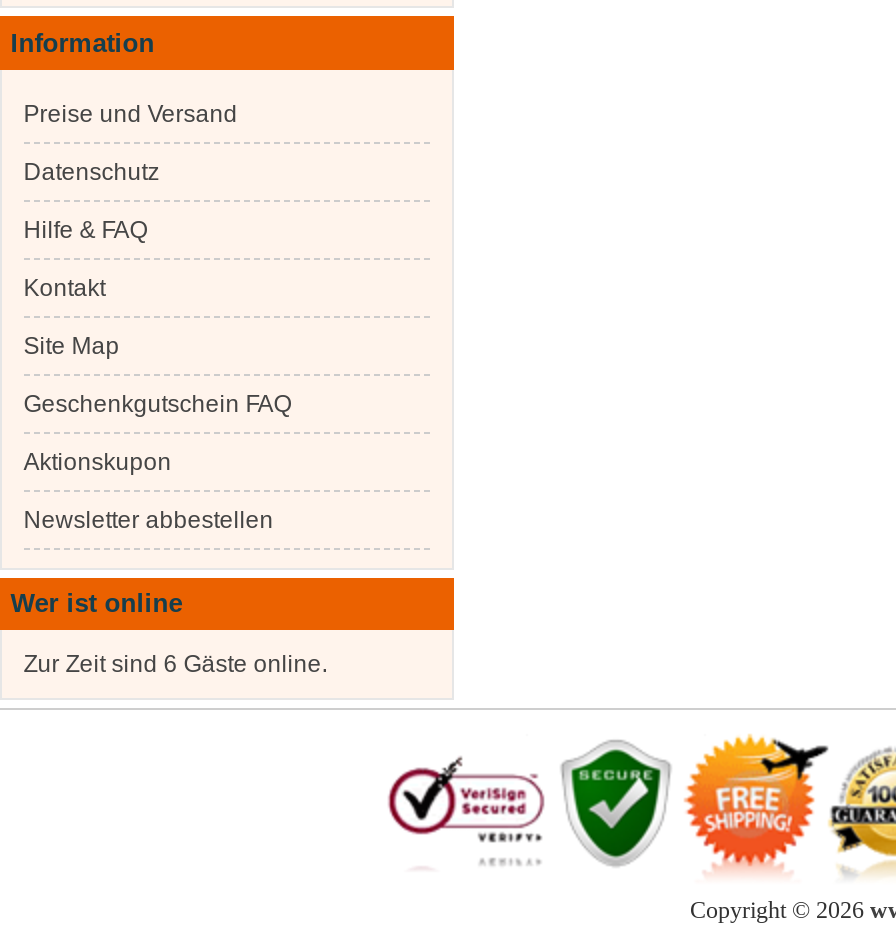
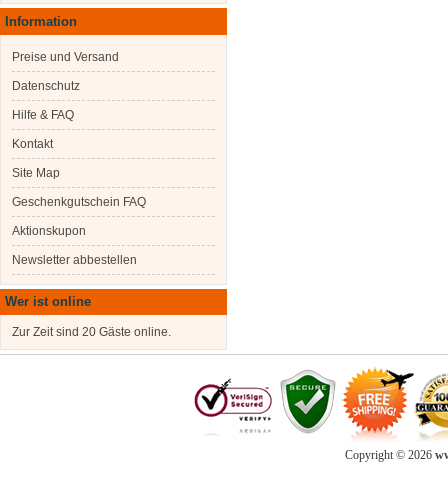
- Zur Zeit sind 6 Gäste online.
+ Zur Zeit sind 20 Gäste online.
